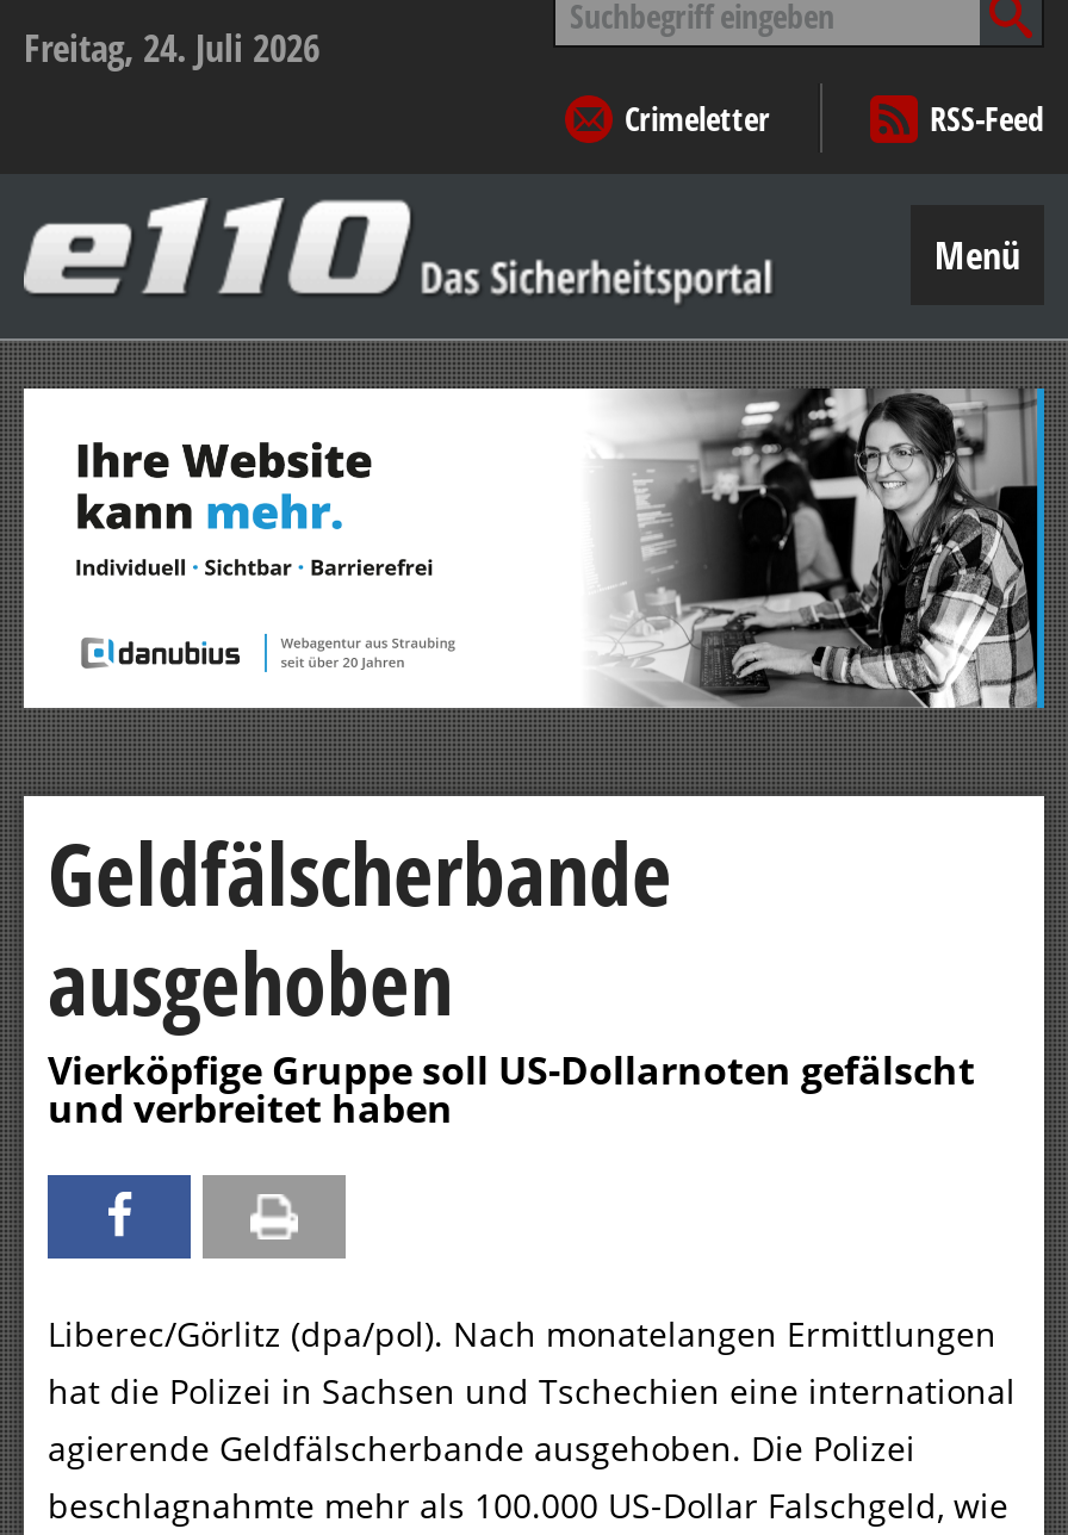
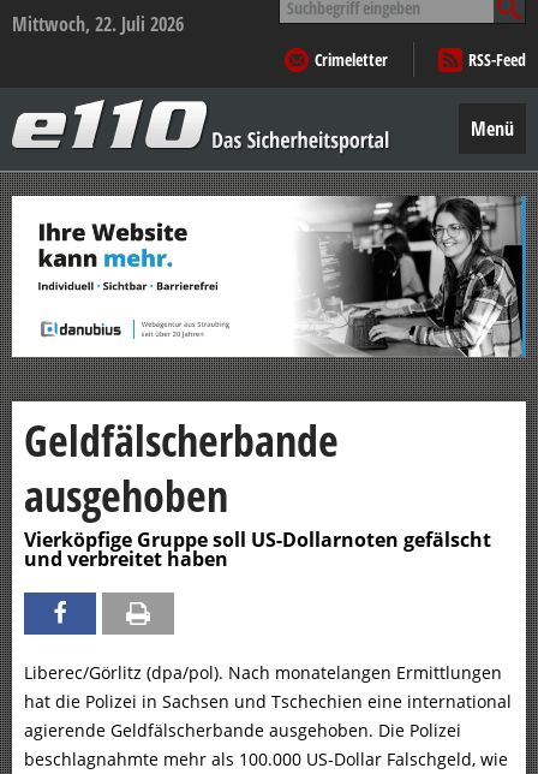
- Freitag, 24. Juli 2026
+ Mittwoch, 22. Juli 2026
